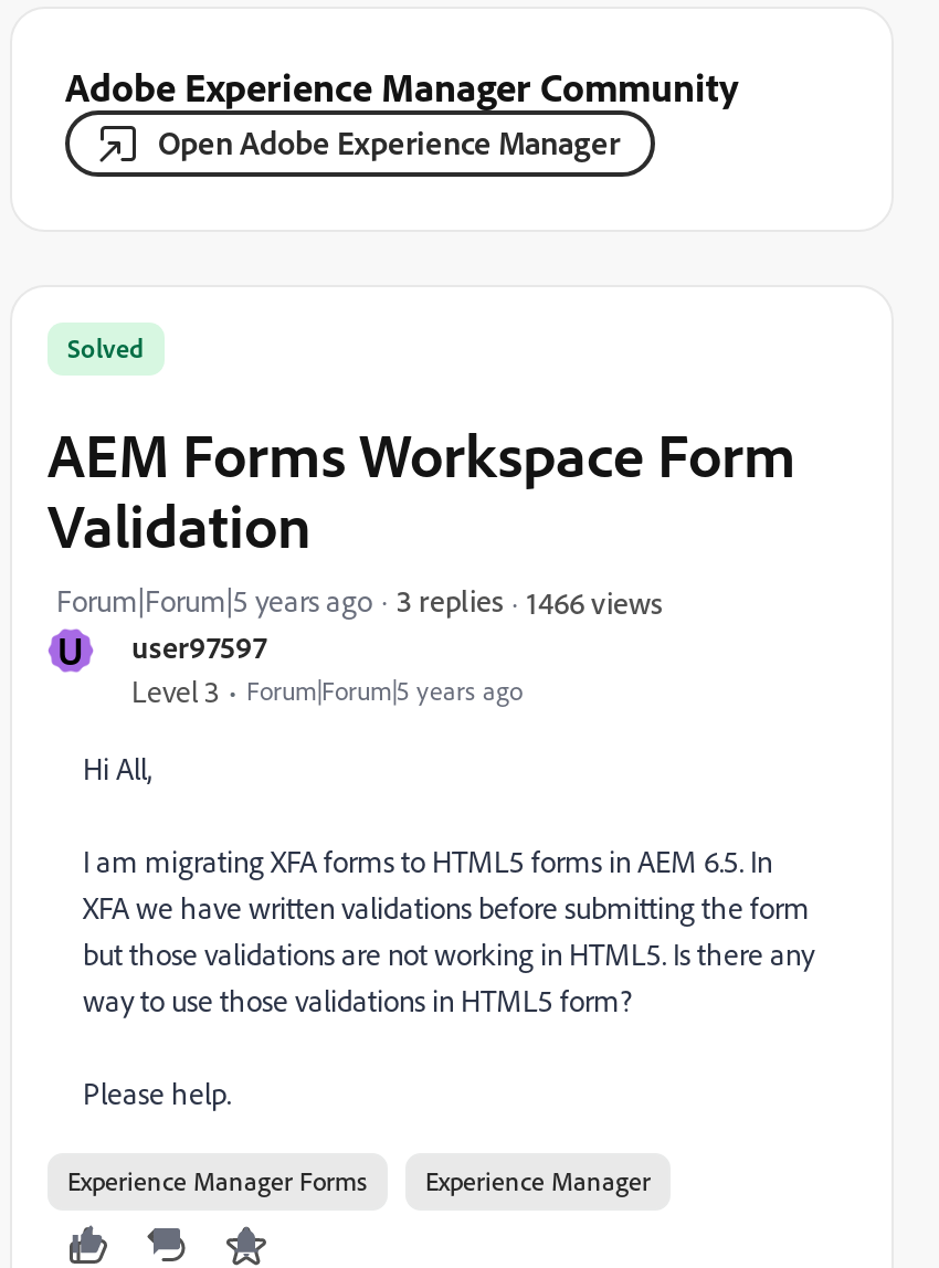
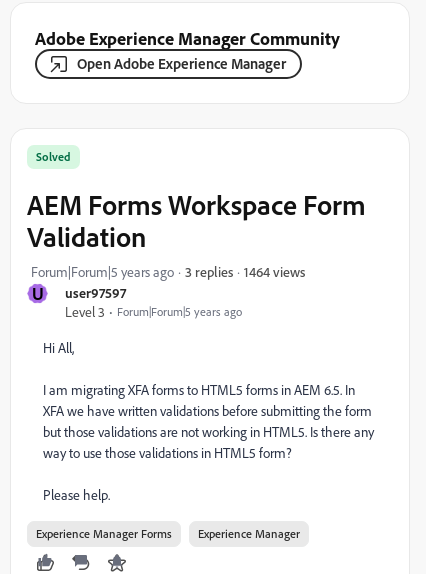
- 1466 views
+ 1464 views
